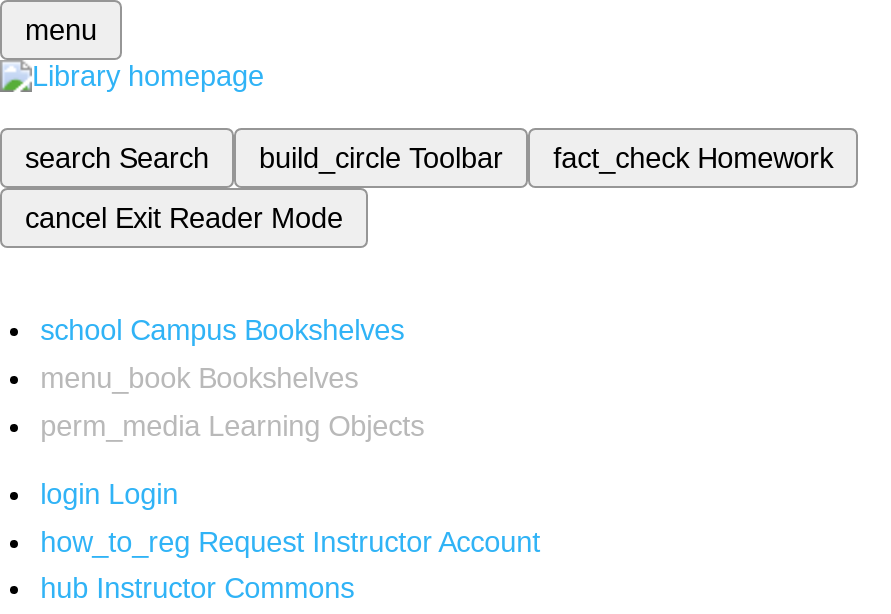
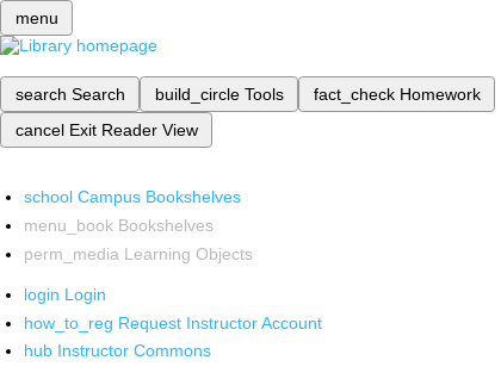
- build_circle Toolbar
+ build_circle Tools

- cancel Exit Reader Mode
+ cancel Exit Reader View
